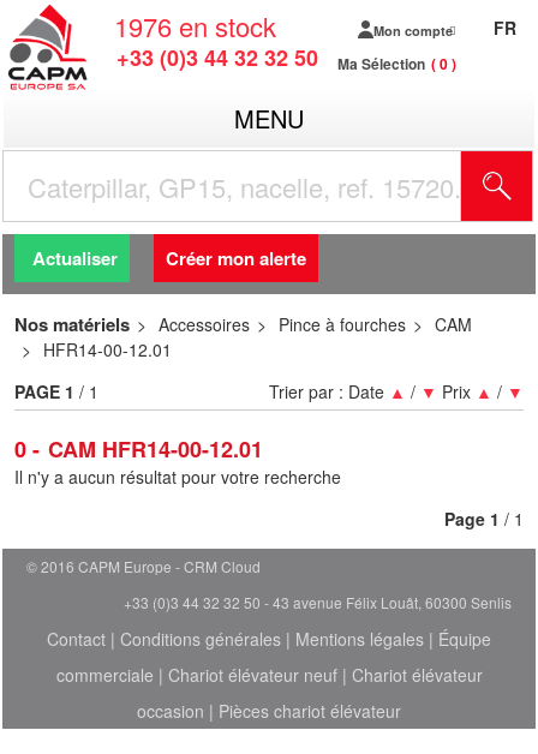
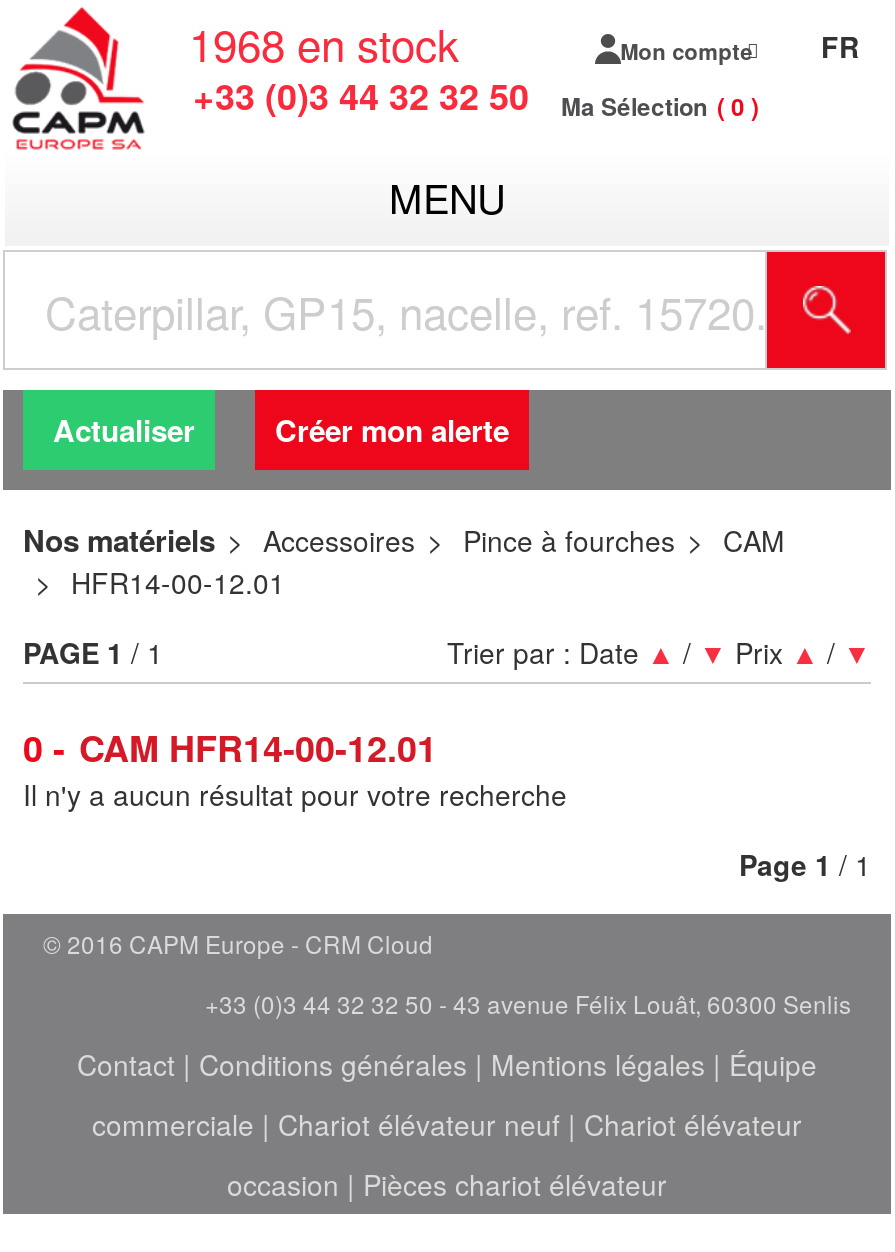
- 1976 en stock
+ 1968 en stock
